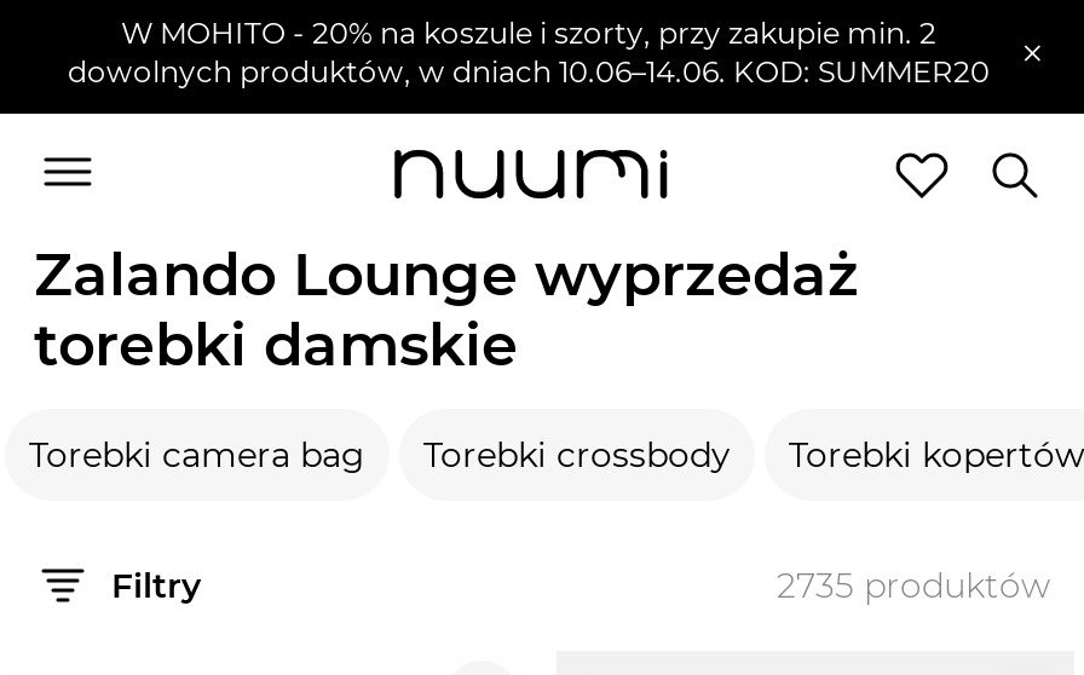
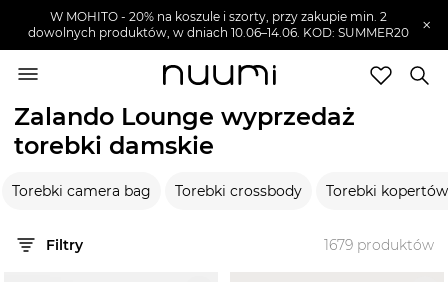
- 2735 produktów
+ 1679 produktów
